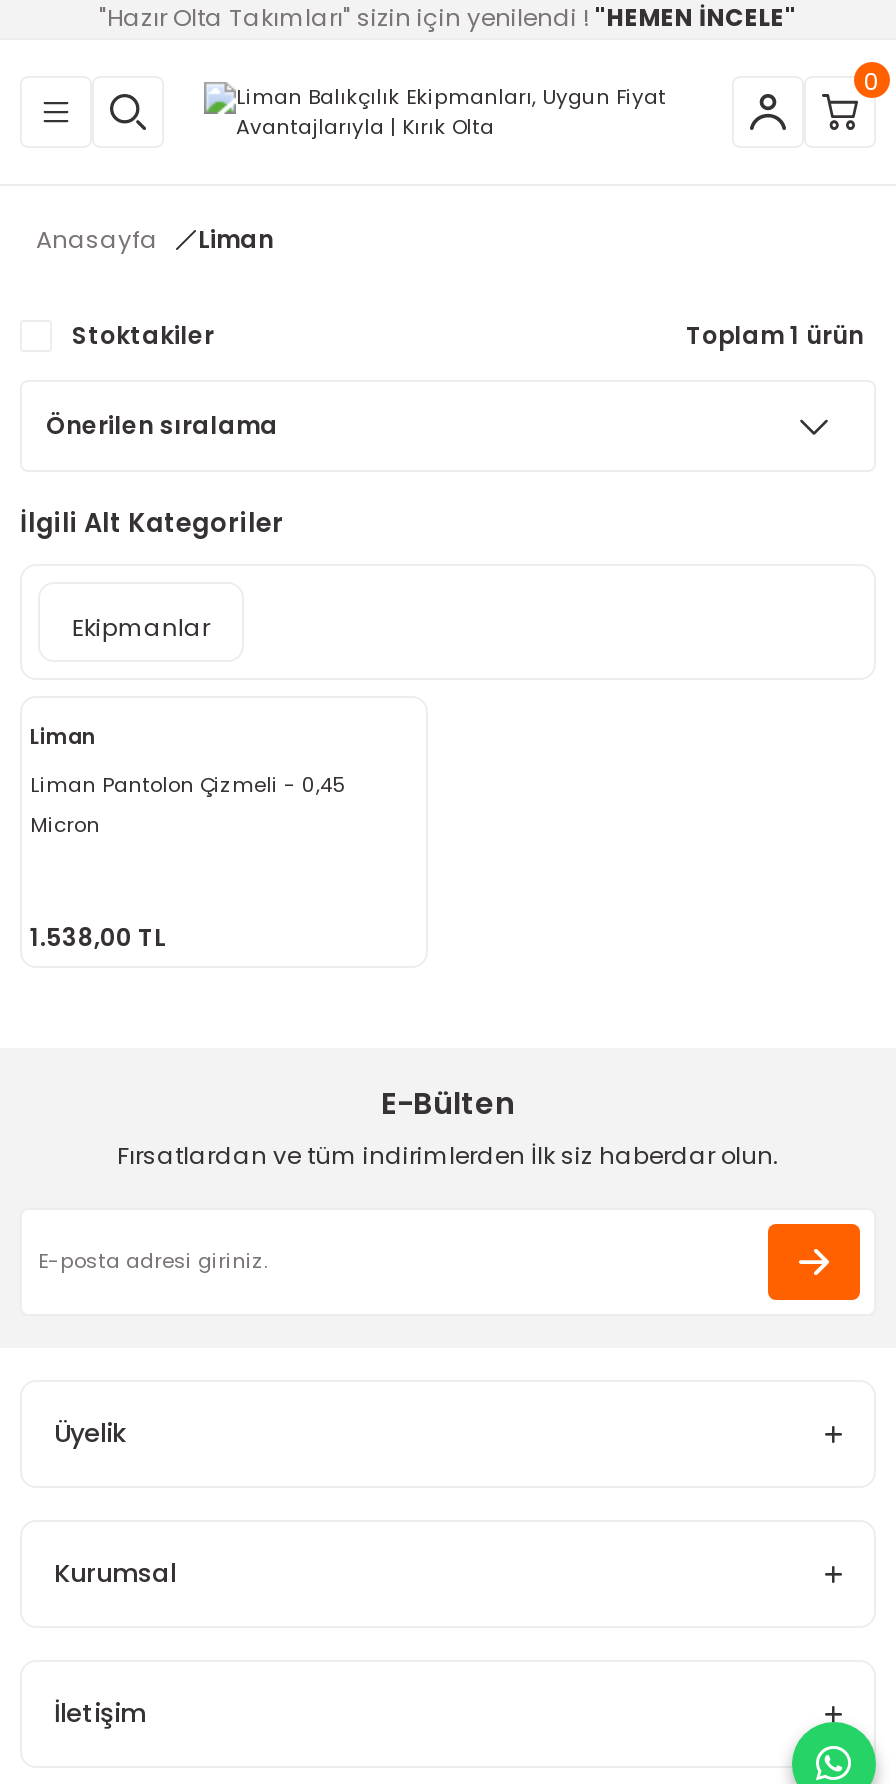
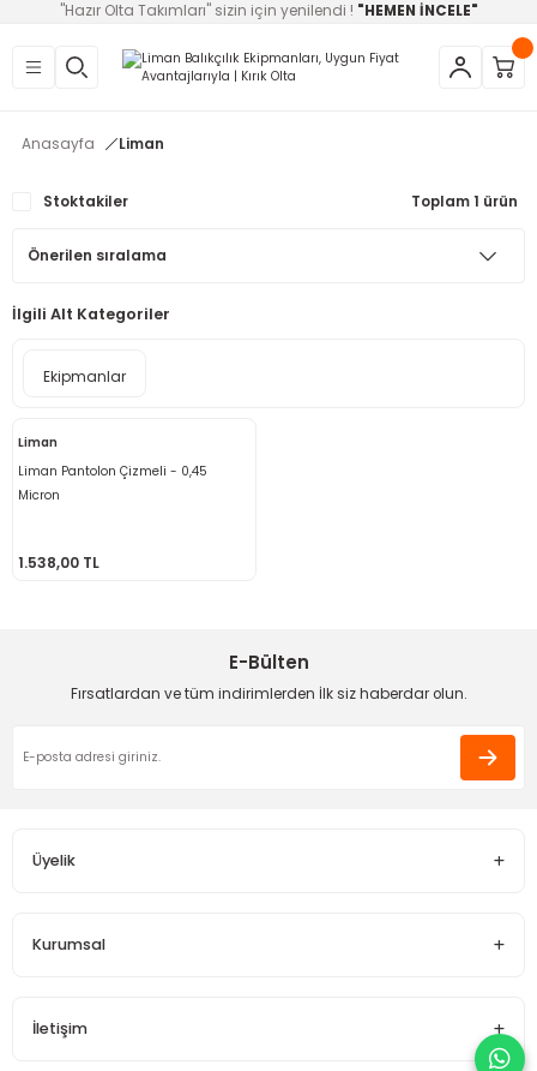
- 0
